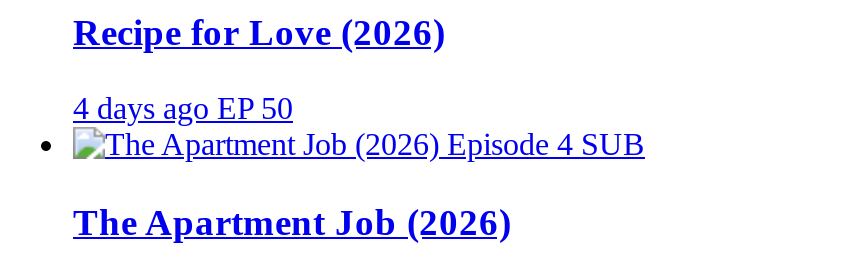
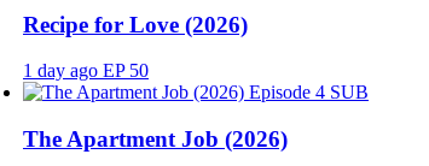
- 4 days ago EP 50
+ 1 day ago EP 50
